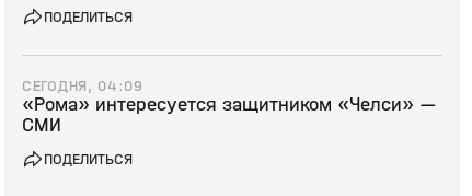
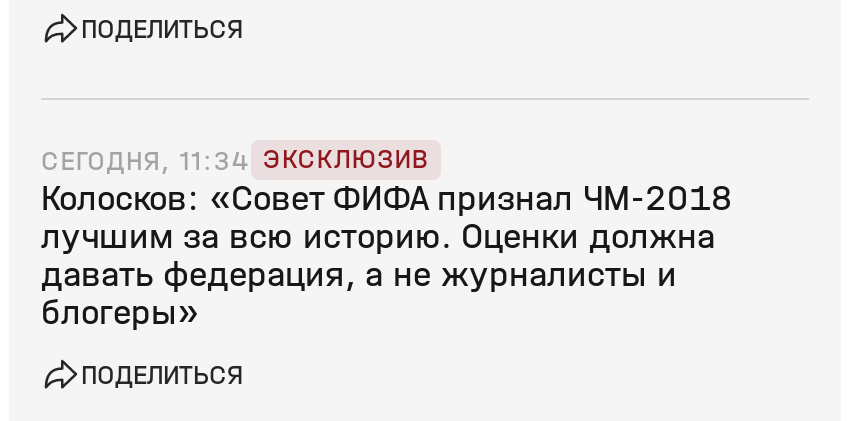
- СЕГОДНЯ, 04:09
- «Рома» интересуется защитником «Челси» —
- СМИ
+ СЕГОДНЯ, 11:34 ЭКСКЛЮЗИВ
+ Колосков: «Совет ФИФА признал ЧМ‑2018
+ лучшим за всю историю. Оценки должна
+ давать федерация, а не журналисты и
+ блогеры»
